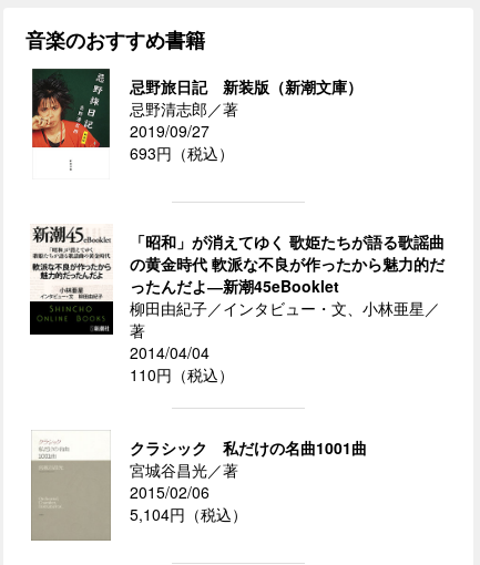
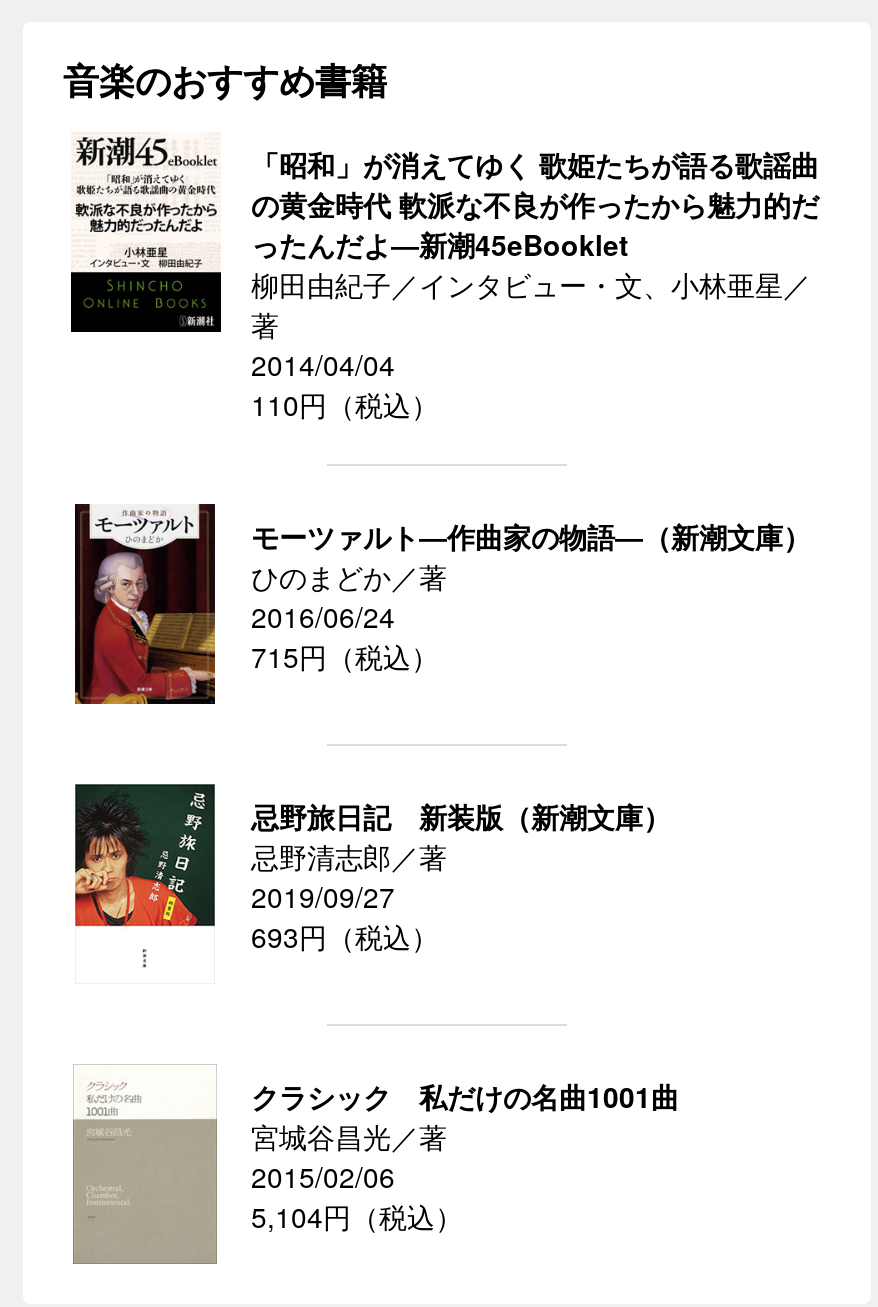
moved down: [image] | 忌野旅日記 新装版（新潮文庫） | 忌野清志郎／著 | 2019/09/27 | 693円（税込）

moved up: [image] | 「昭和」が消えてゆく 歌姫たちが語る歌謡曲 | の黄金時代 軟派な不良が作ったから魅力的だ | ったんだよ―新潮45eBooklet | 柳田由紀子／インタビュー・文、小林亜星／ | 著 | 2014/04/04 | 110円（税込）

+ [image]
+ モーツァルト―作曲家の物語―（新潮文庫）
+ ひのまどか／著
+ 2016/06/24
+ 715円（税込）
